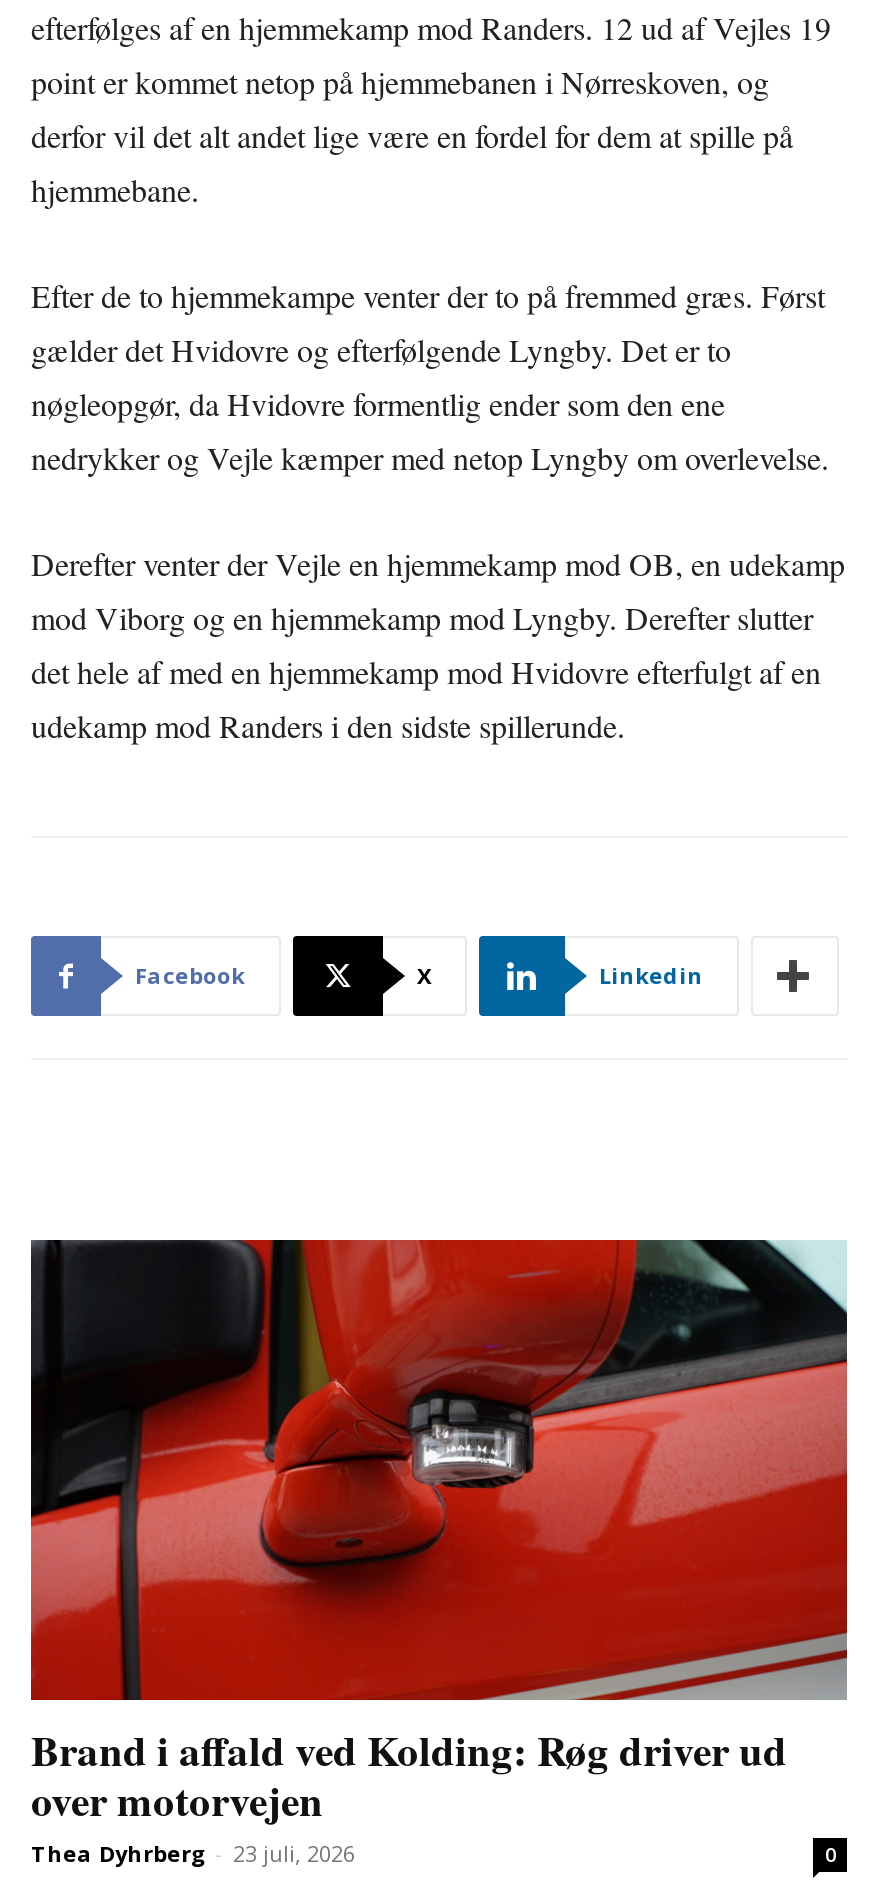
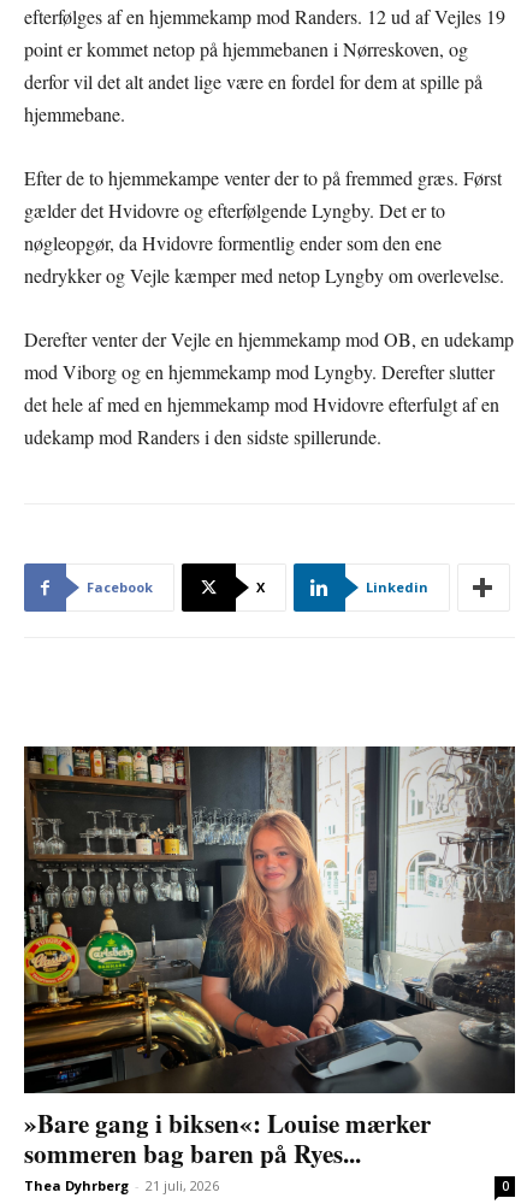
- [image]
- Brand i affald ved Kolding: Røg driver ud
- over motorvejen
- Thea Dyhrberg - 23 juli, 2026
+ [image]
+ »Bare gang i biksen«: Louise mærker
+ sommeren bag baren på Ryes...
+ Thea Dyhrberg - 21 juli, 2026
